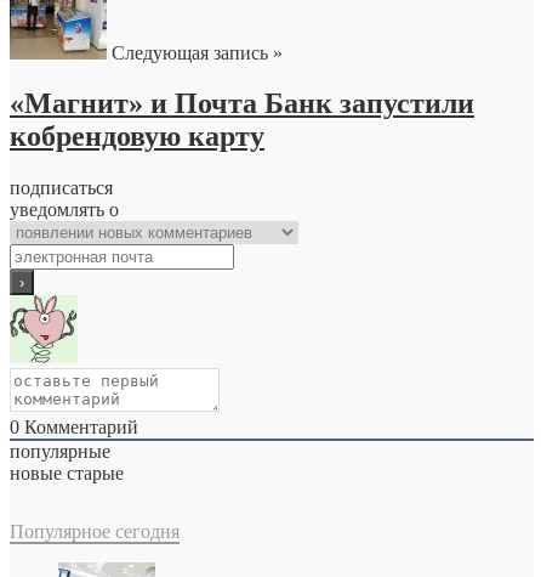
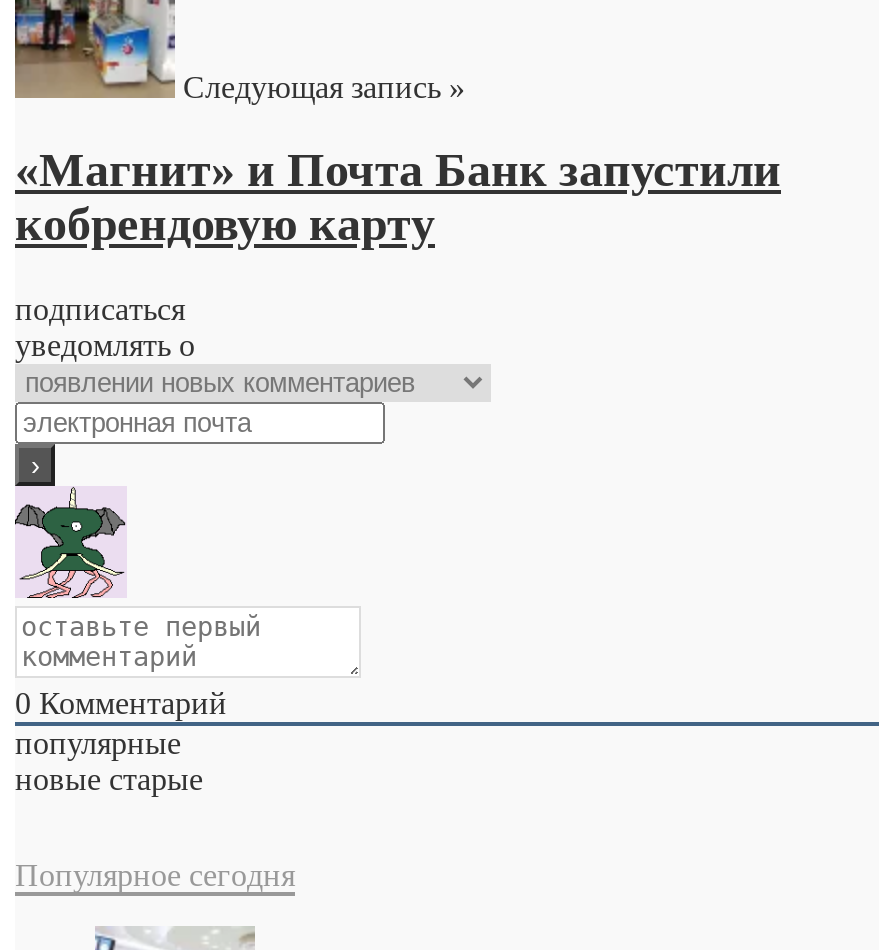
- [image]
+ [image]
